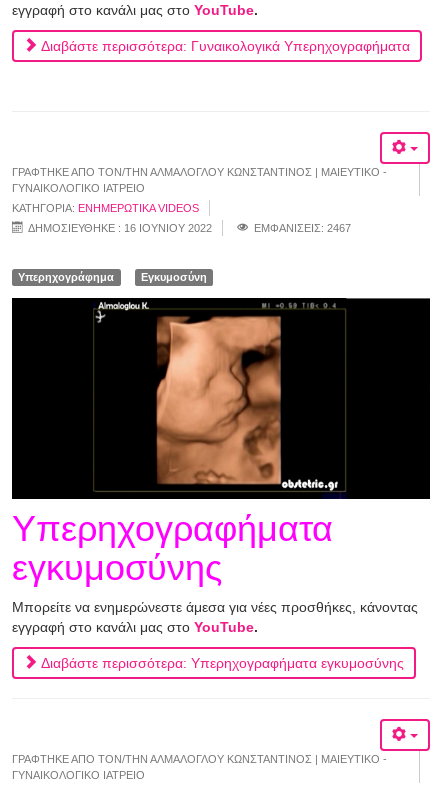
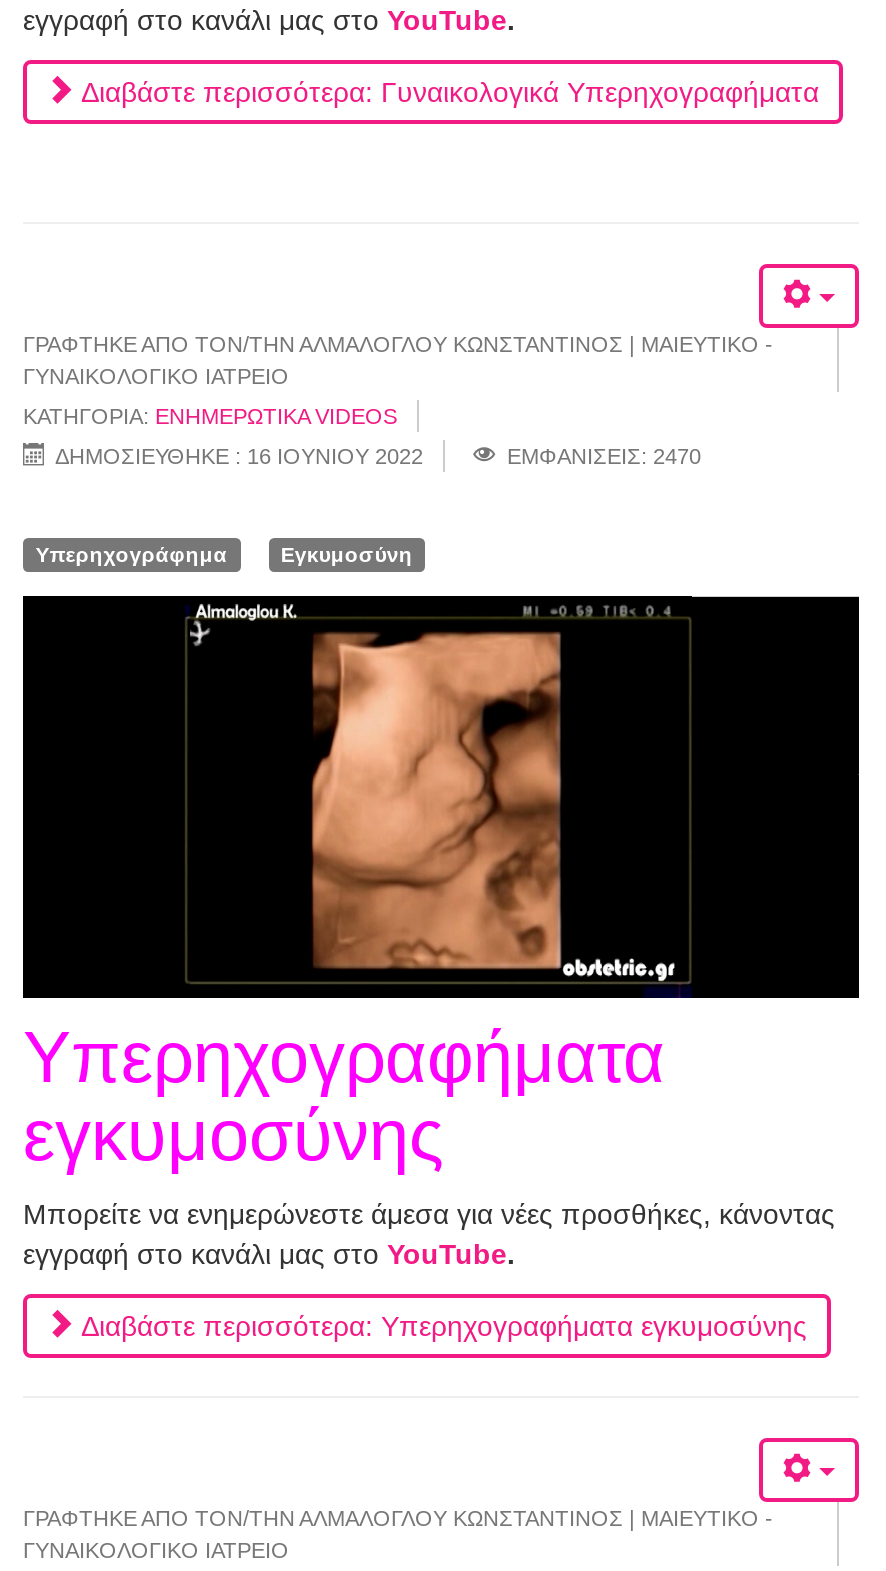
- ΕΜΦΑΝΊΣΕΙΣ: 2467
+ ΕΜΦΑΝΊΣΕΙΣ: 2470
